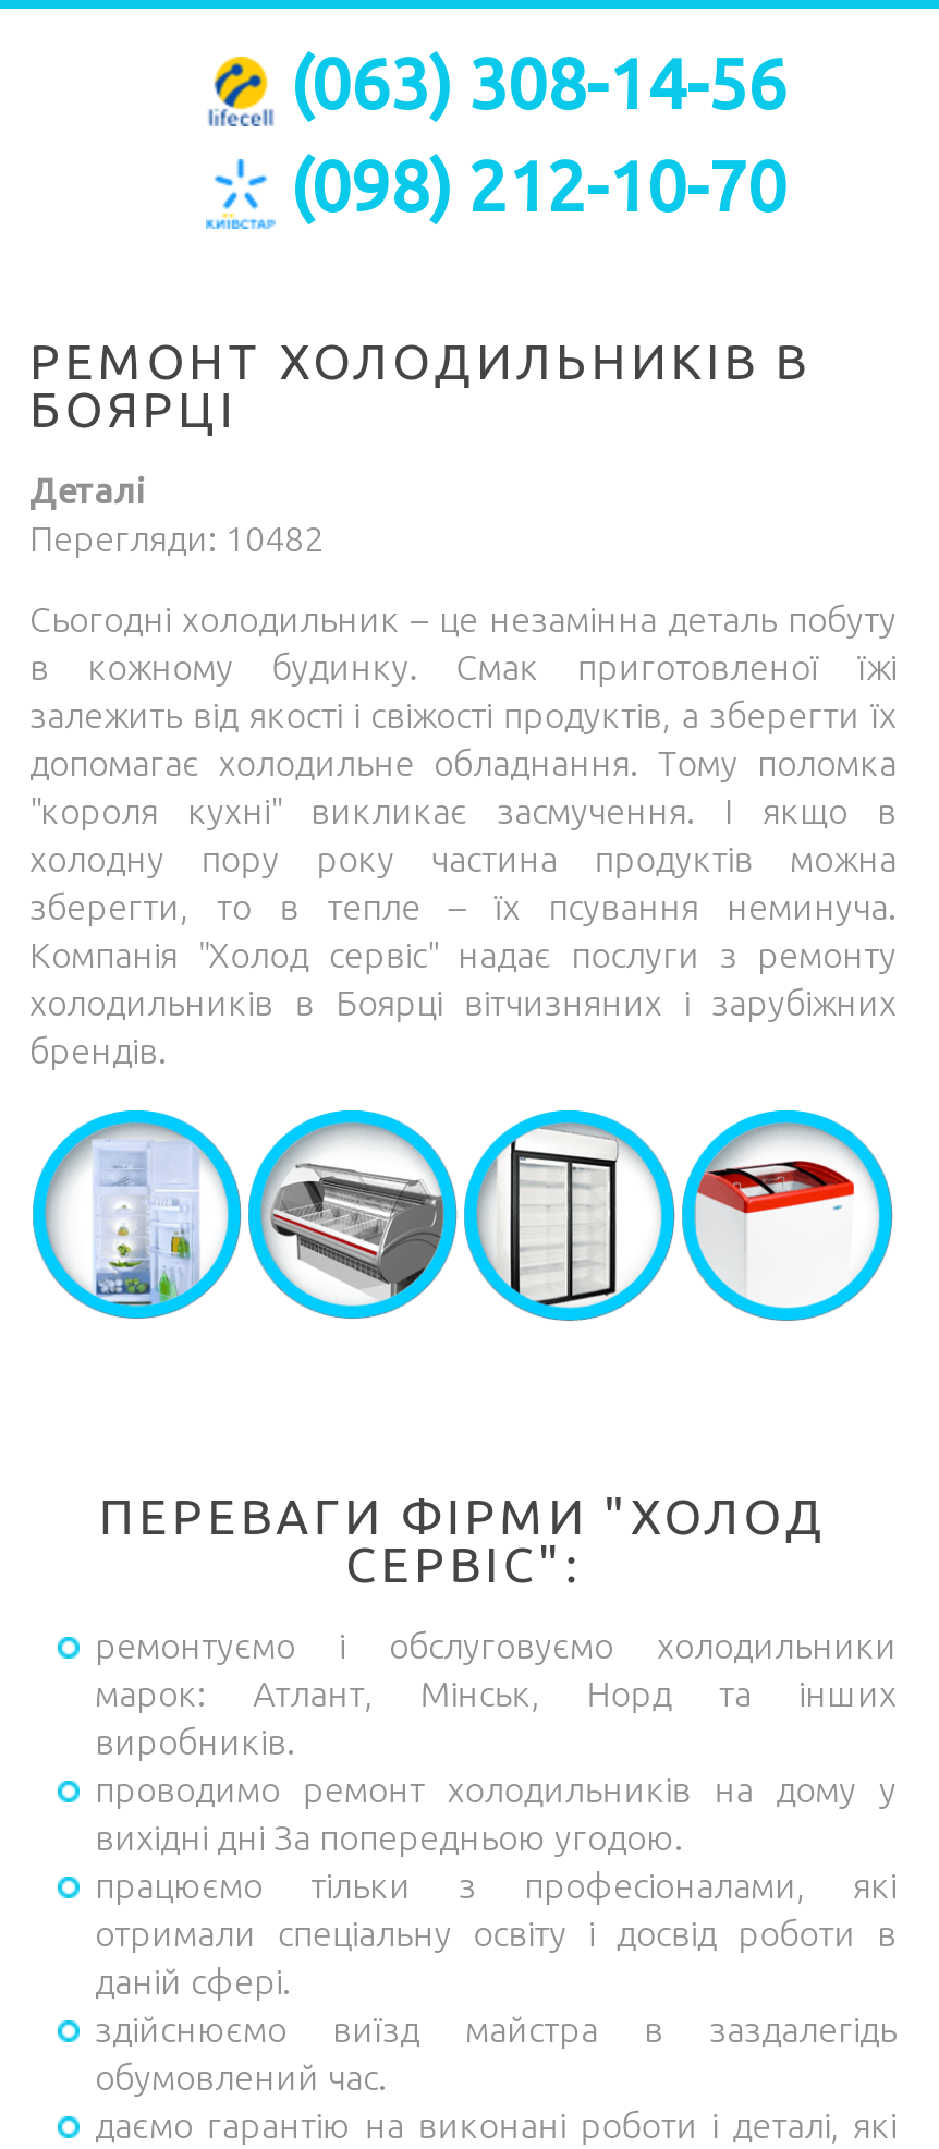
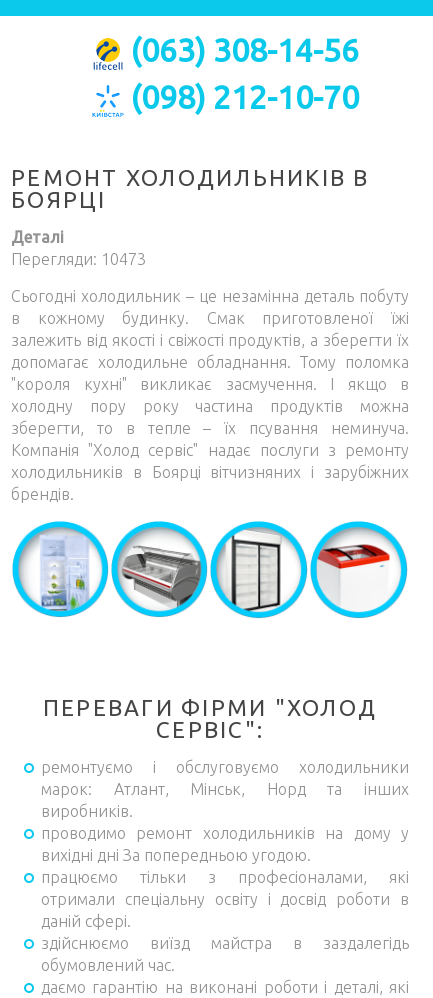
- Перегляди: 10482
+ Перегляди: 10473
